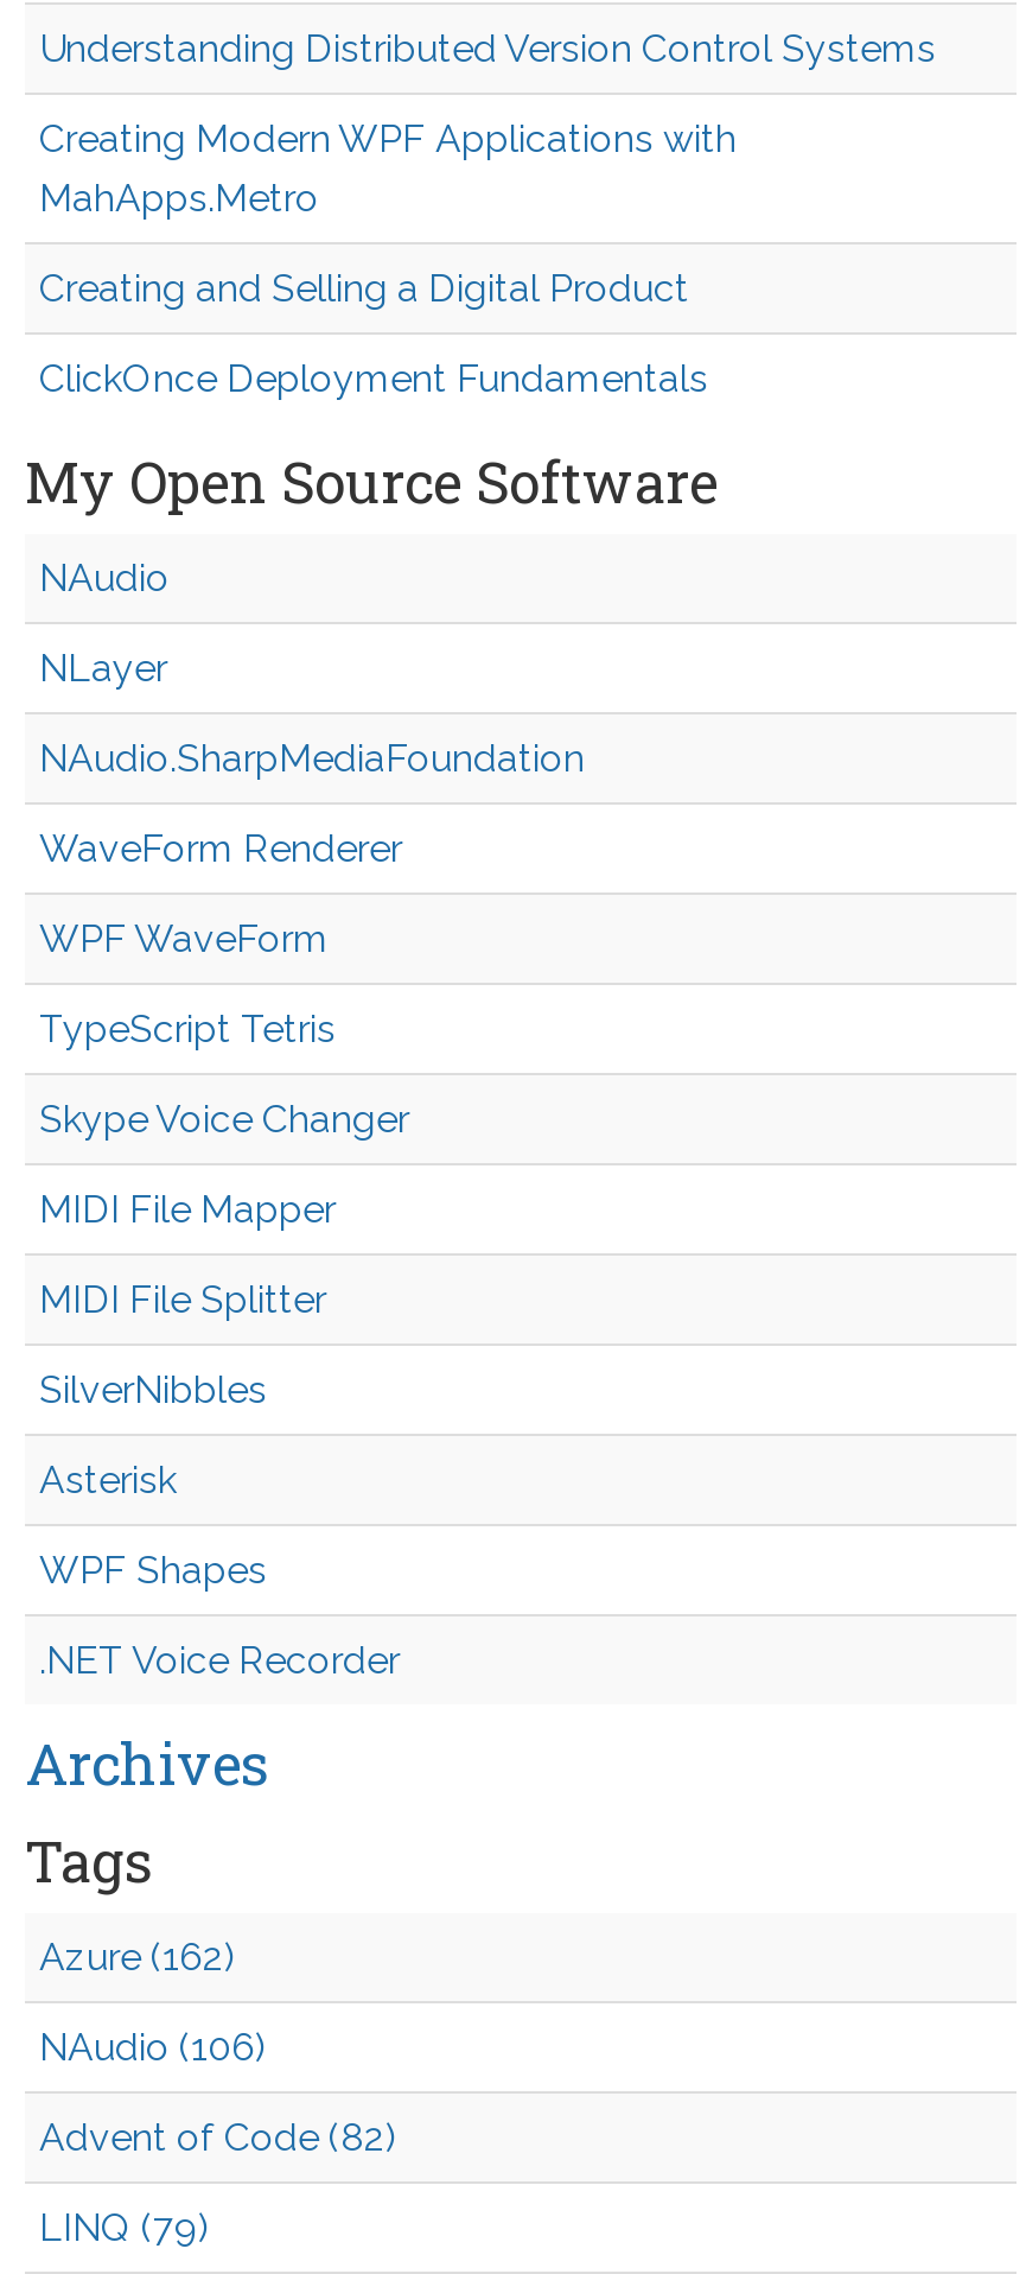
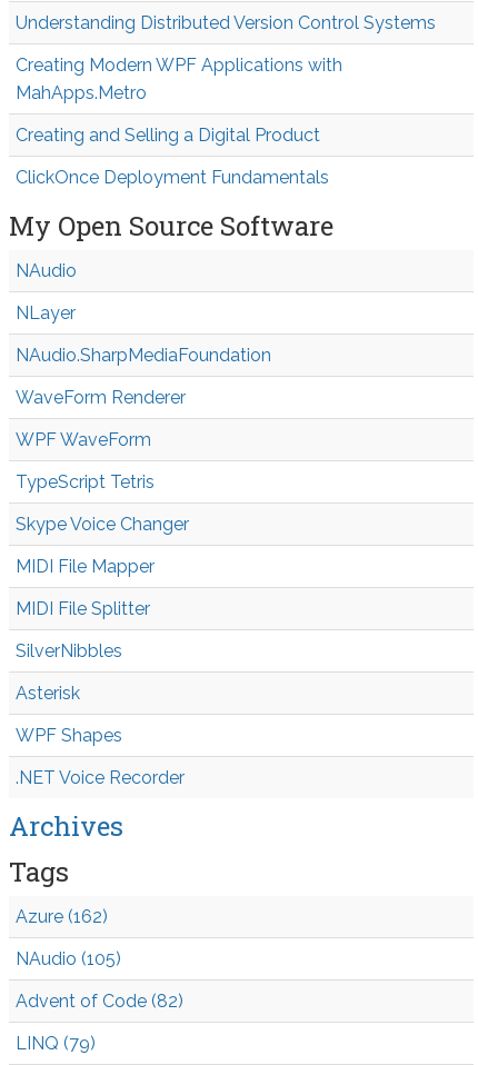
- NAudio (106)
+ NAudio (105)
